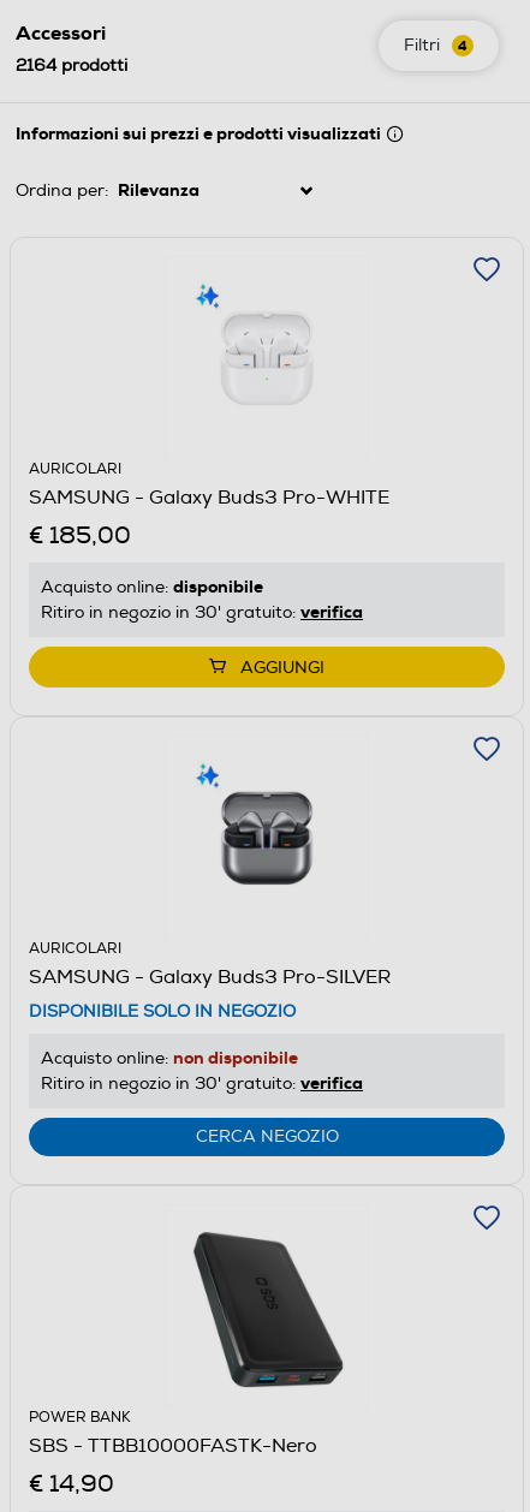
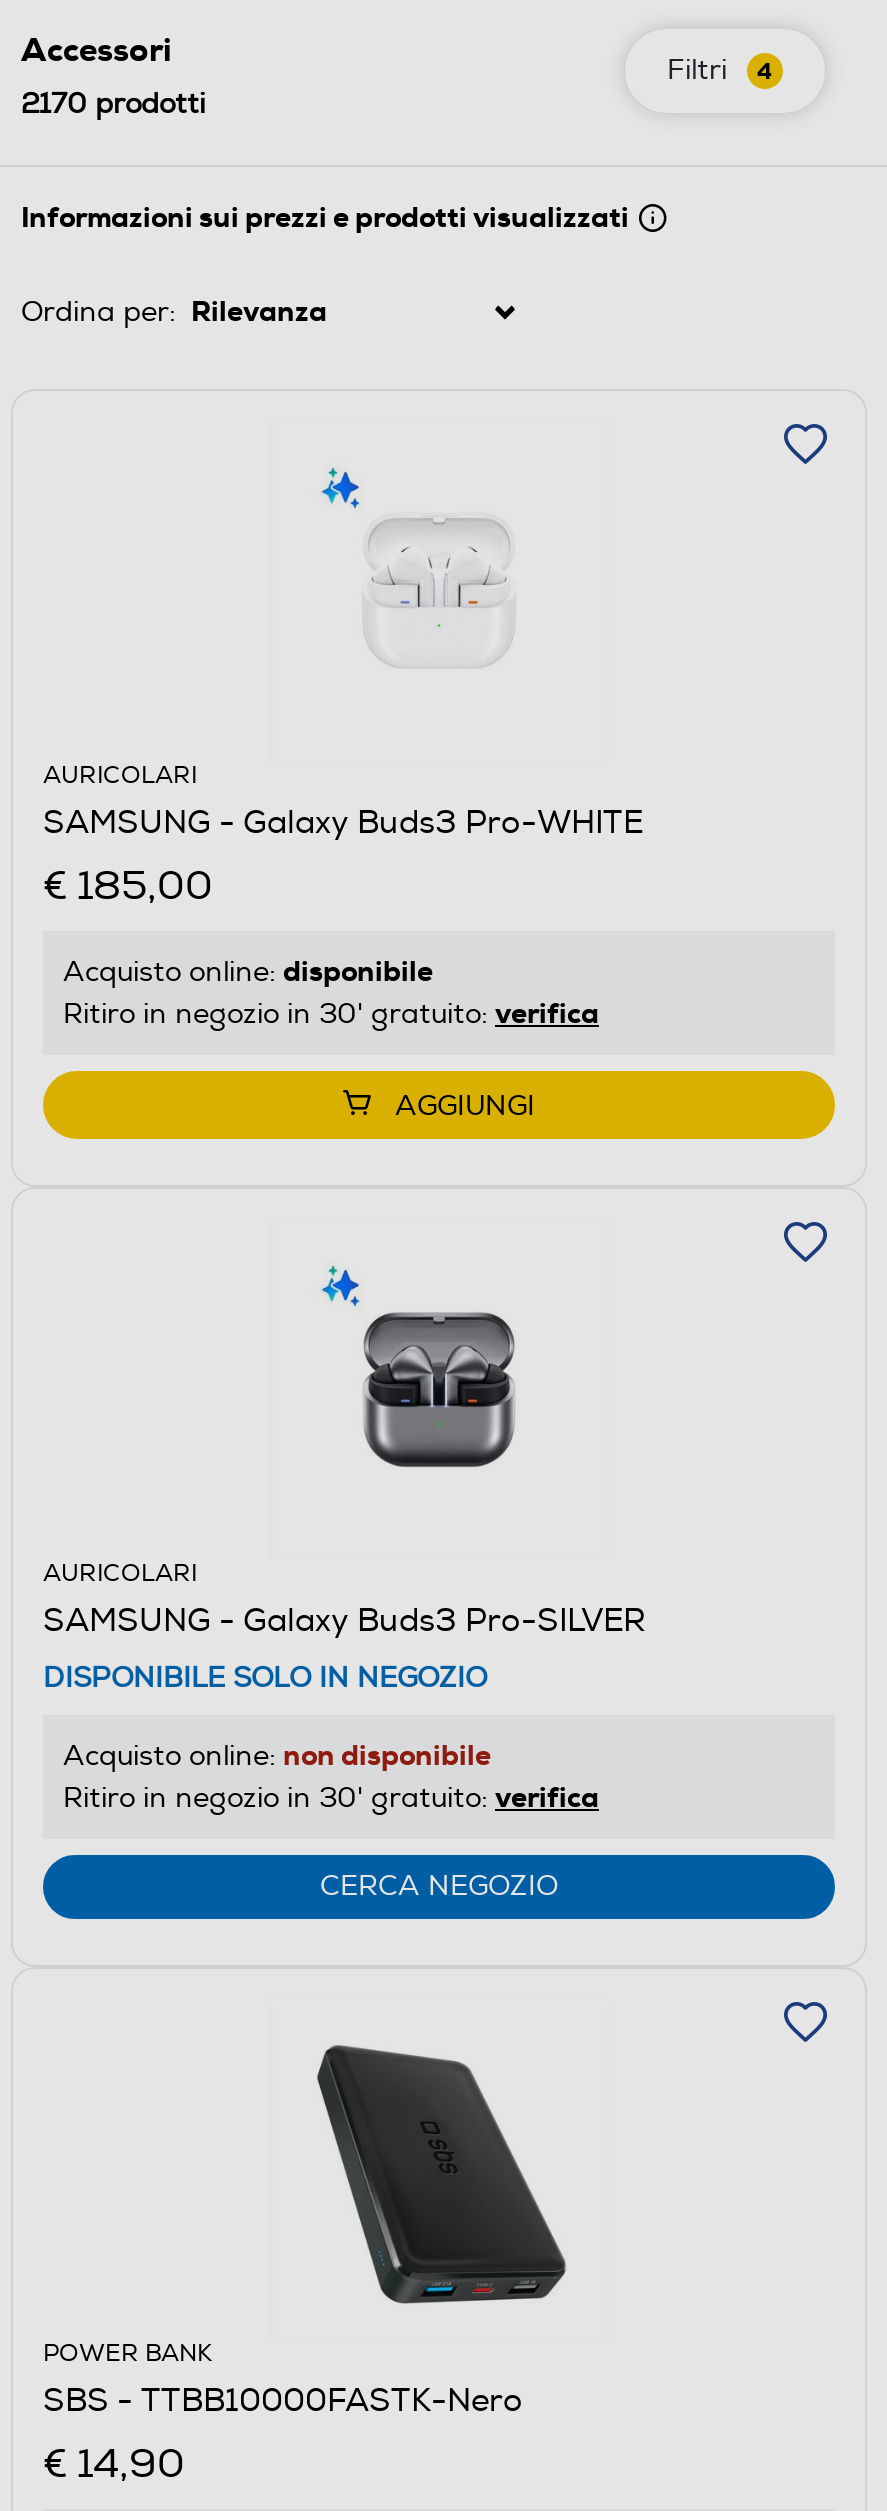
- 2164 prodotti
+ 2170 prodotti
